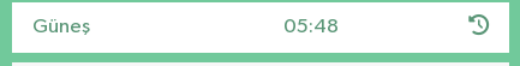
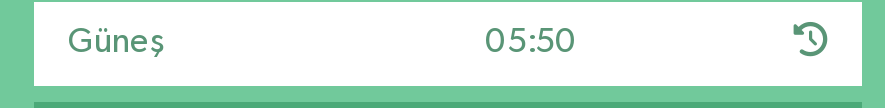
- 05:48
+ 05:50
